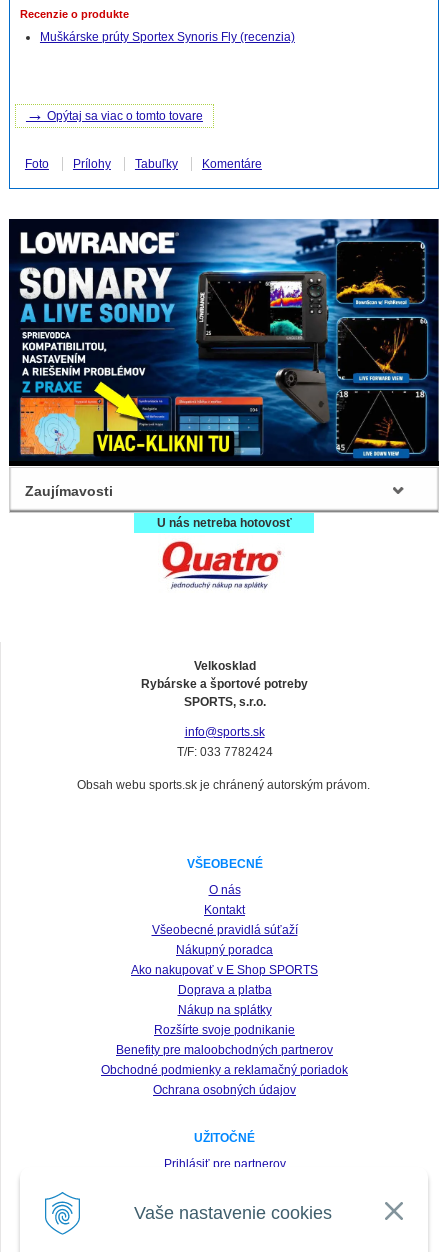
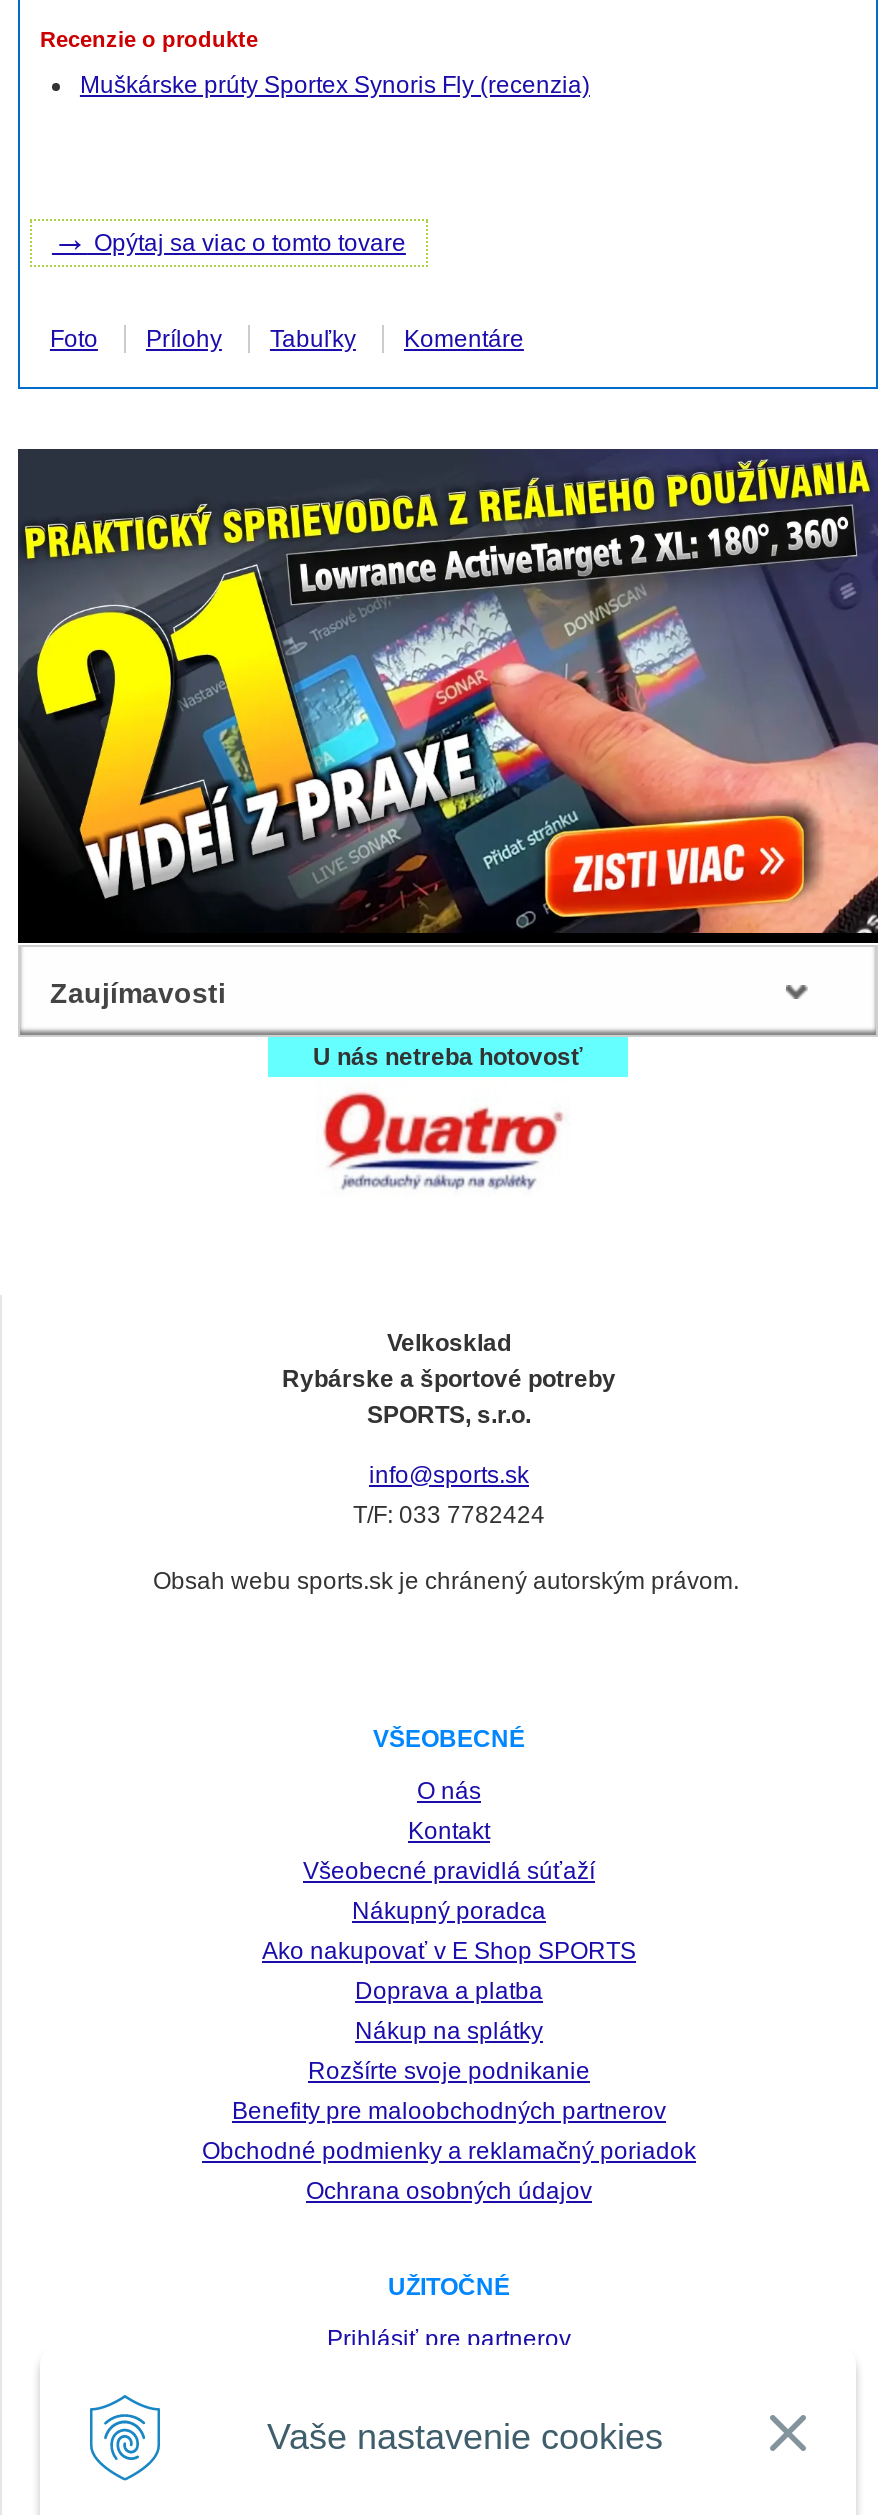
- [image]
+ [image]
